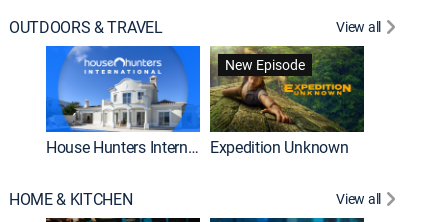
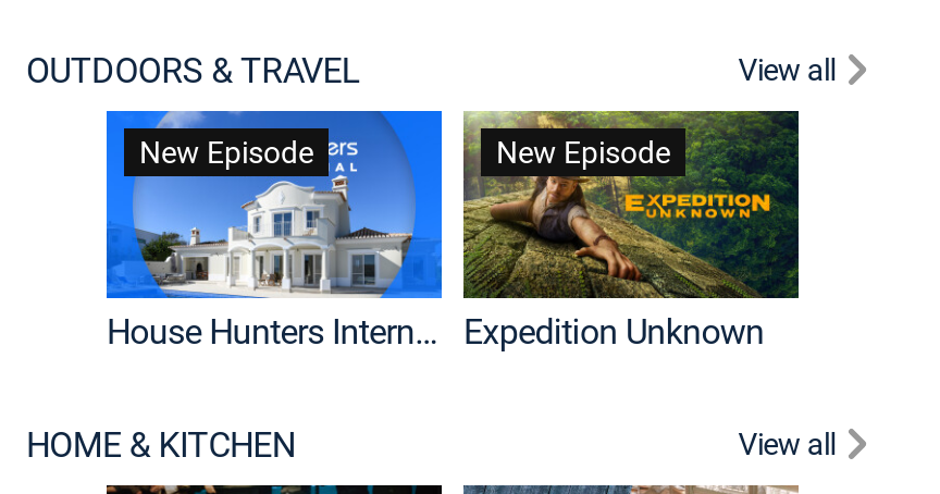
+ New Episode
